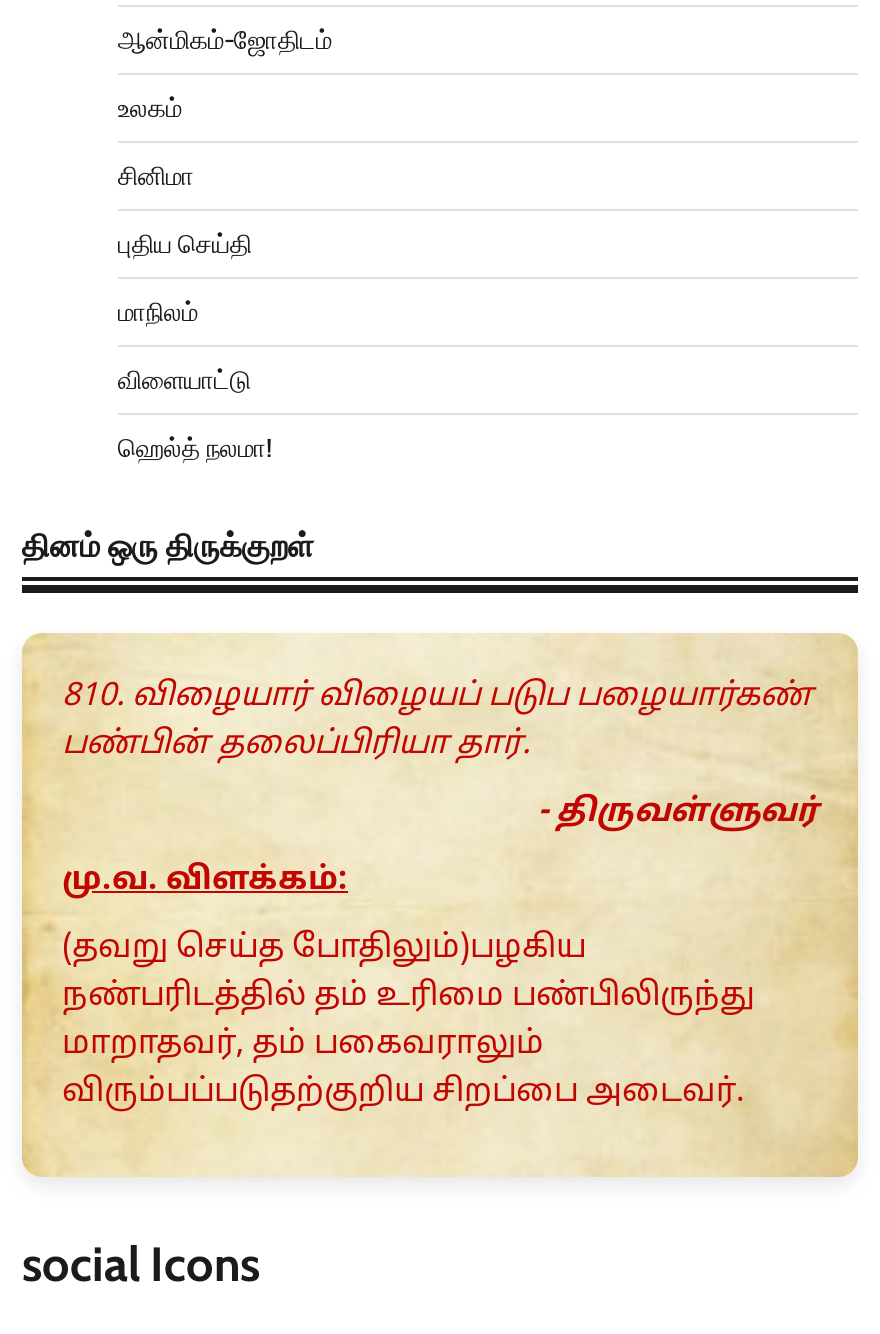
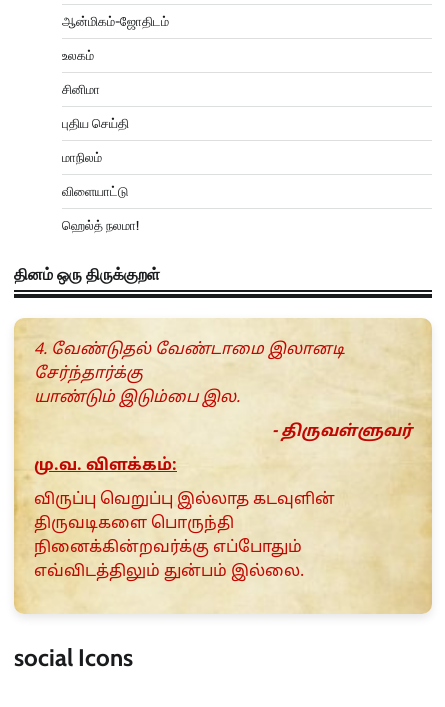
- 810. விழையார் விழையப் படுப பழையார்கண்
- பண்பின் தலைப்பிரியா தார்.
+ 4. வேண்டுதல் வேண்டாமை இலானடி
+ சேர்ந்தார்க்கு
+ யாண்டும் இடும்பை இல.

- (தவறு செய்த போதிலும்)பழகிய
- நண்பரிடத்தில் தம் உரிமை பண்பிலிருந்து
- மாறாதவர், தம் பகைவராலும்
- விரும்பப்படுதற்குறிய சிறப்பை அடைவர்.
+ விருப்பு வெறுப்பு இல்லாத கடவுளின்
+ திருவடிகளை பொருந்தி
+ நினைக்கின்றவர்க்கு எப்போதும்
+ எவ்விடத்திலும் துன்பம் இல்லை.
